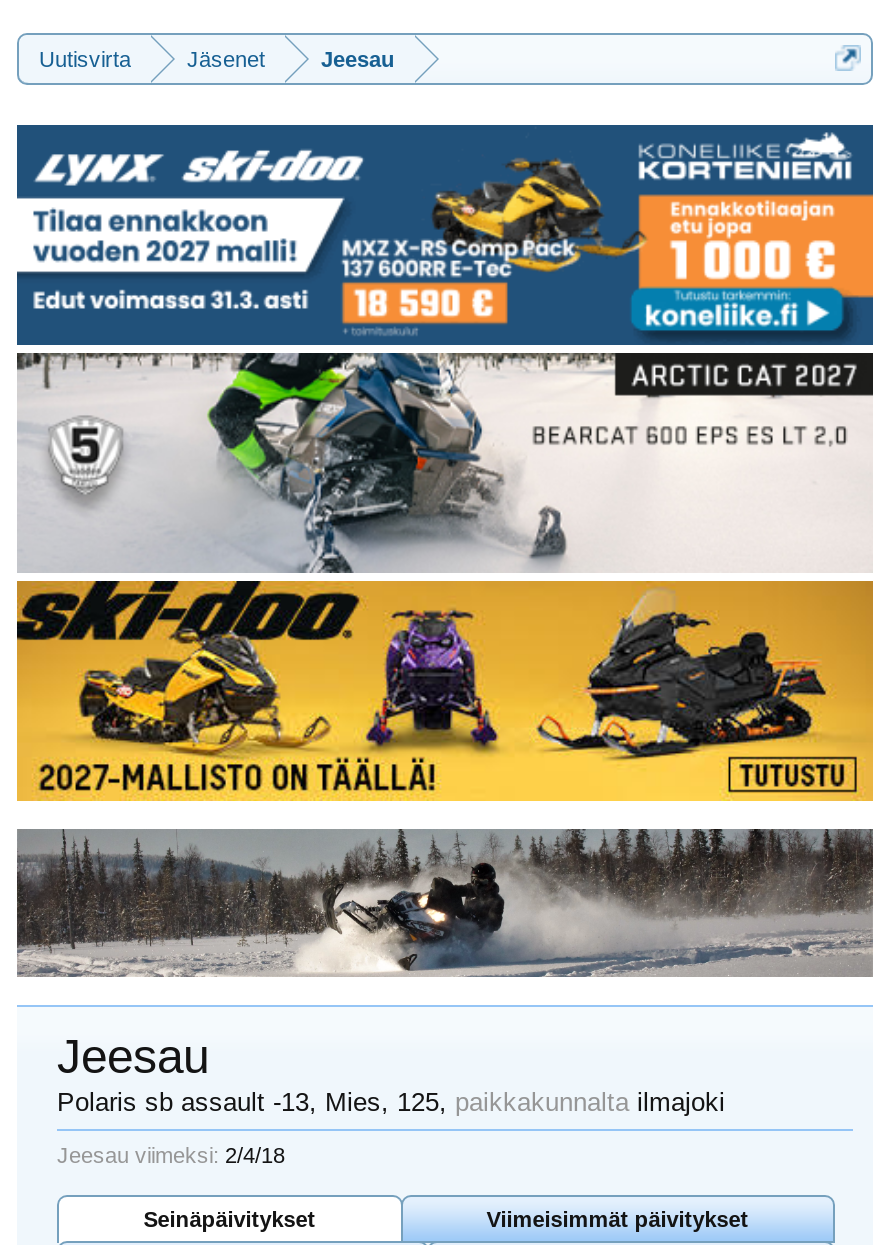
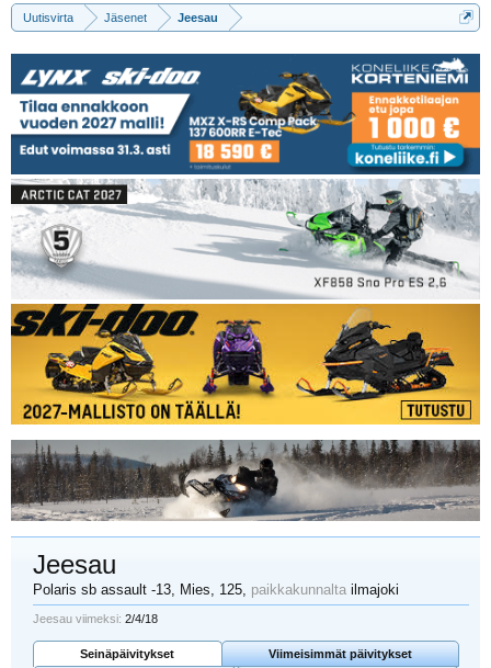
- [image]
+ [image]
